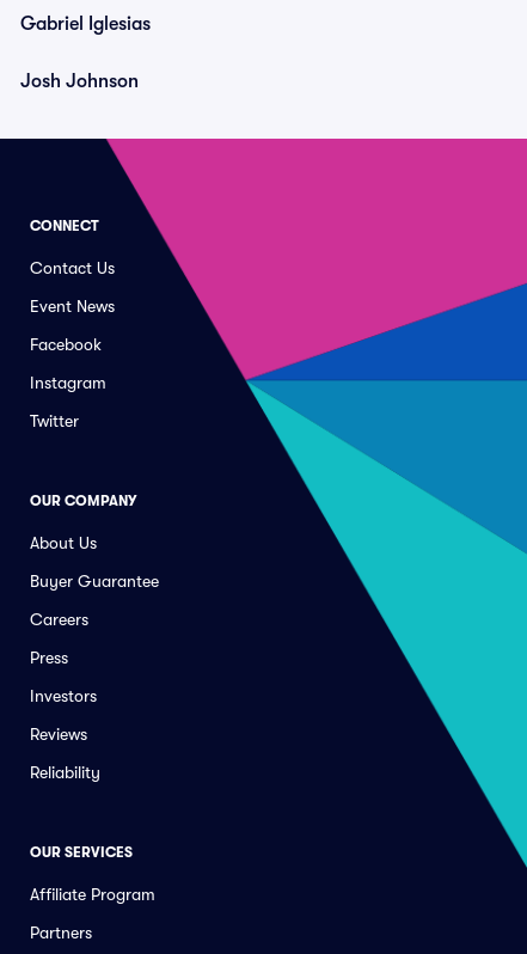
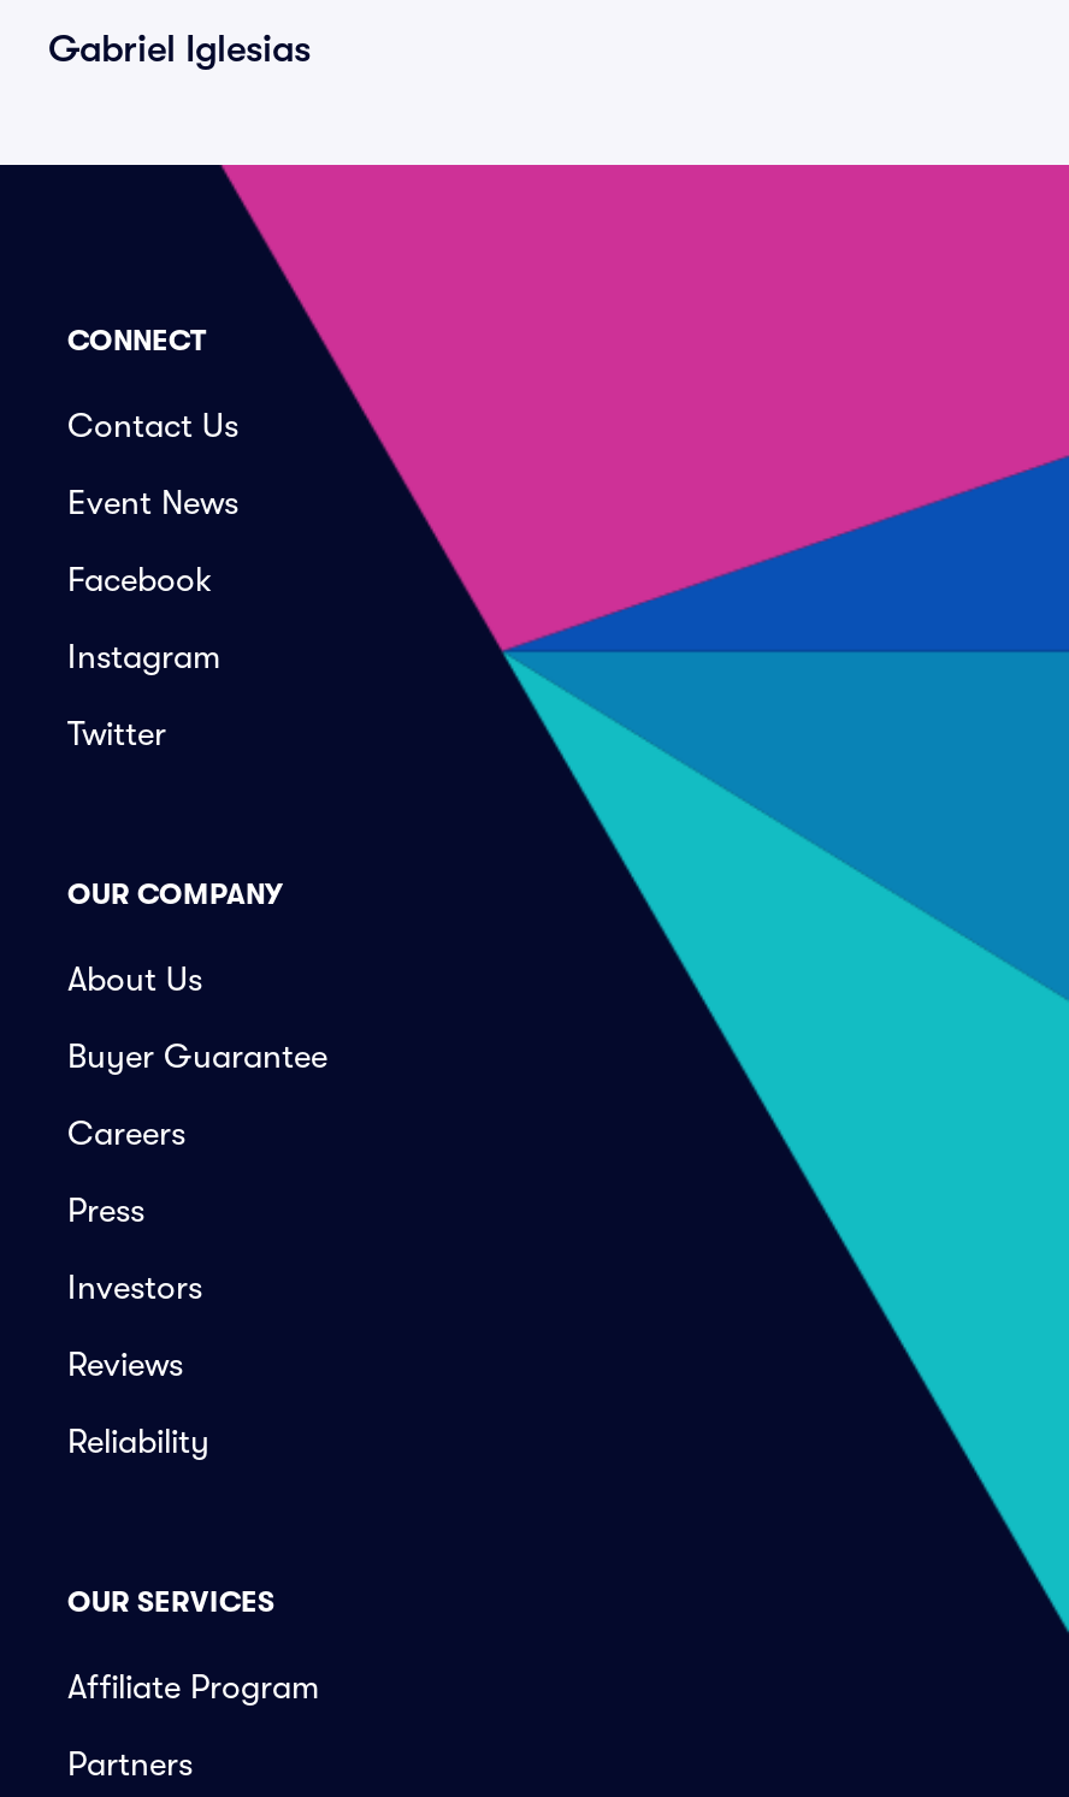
- Josh Johnson
